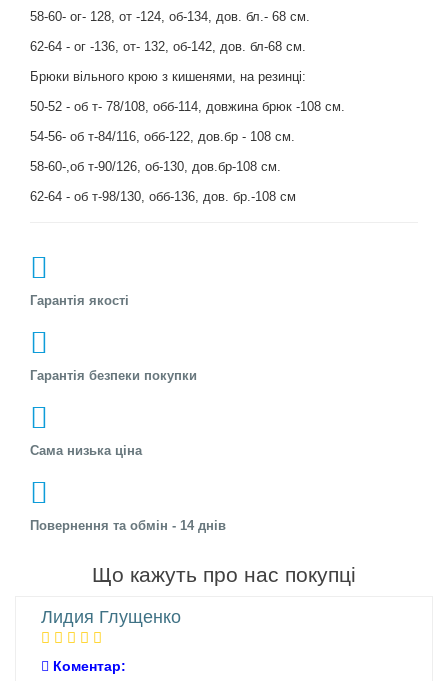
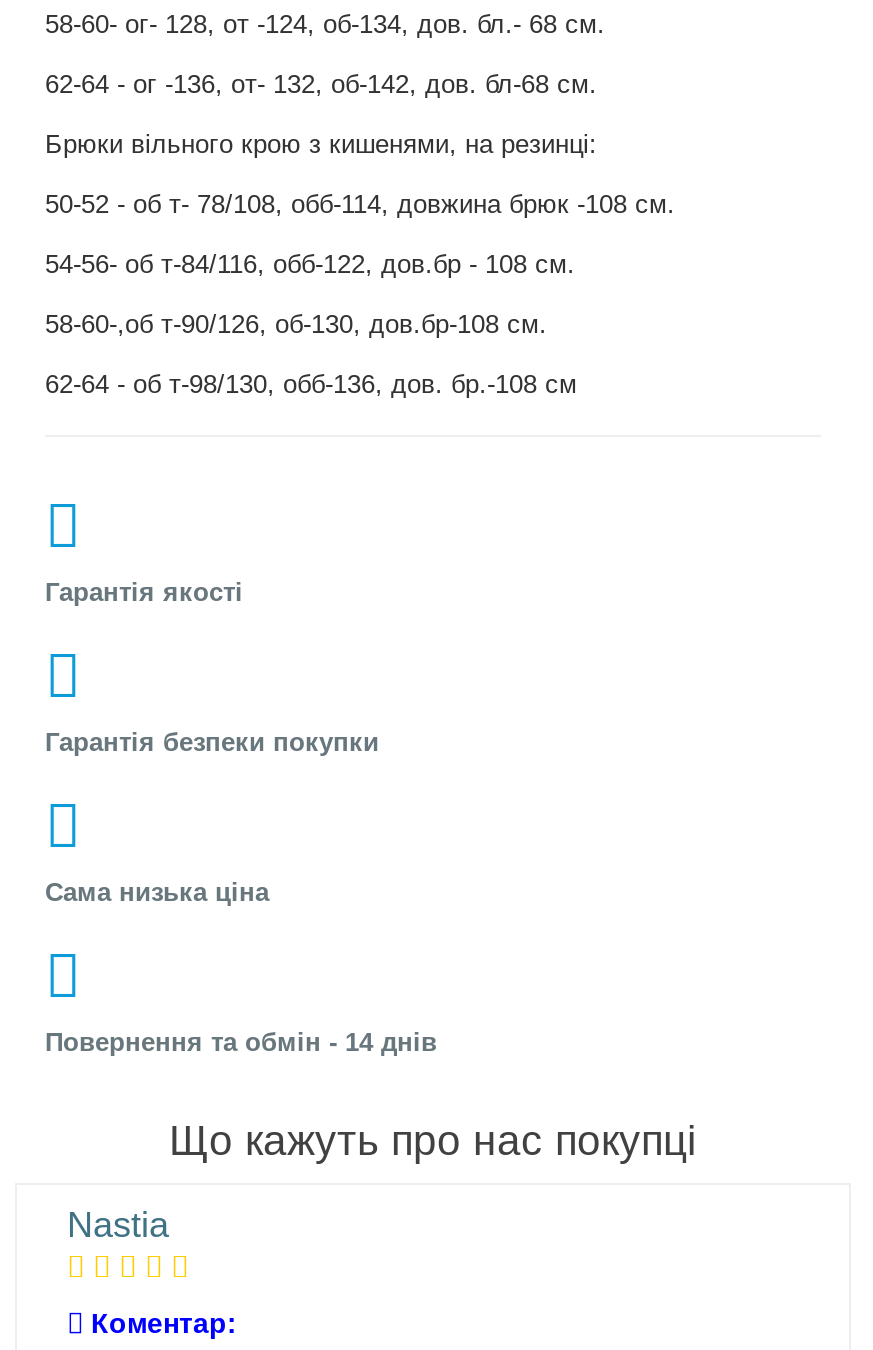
- Лидия Глущенко
+ Nastia
